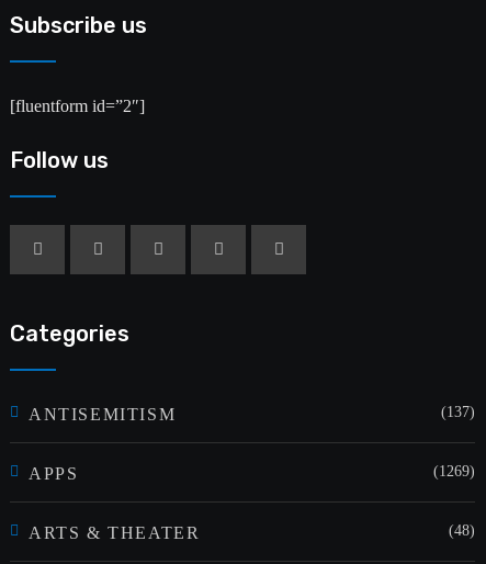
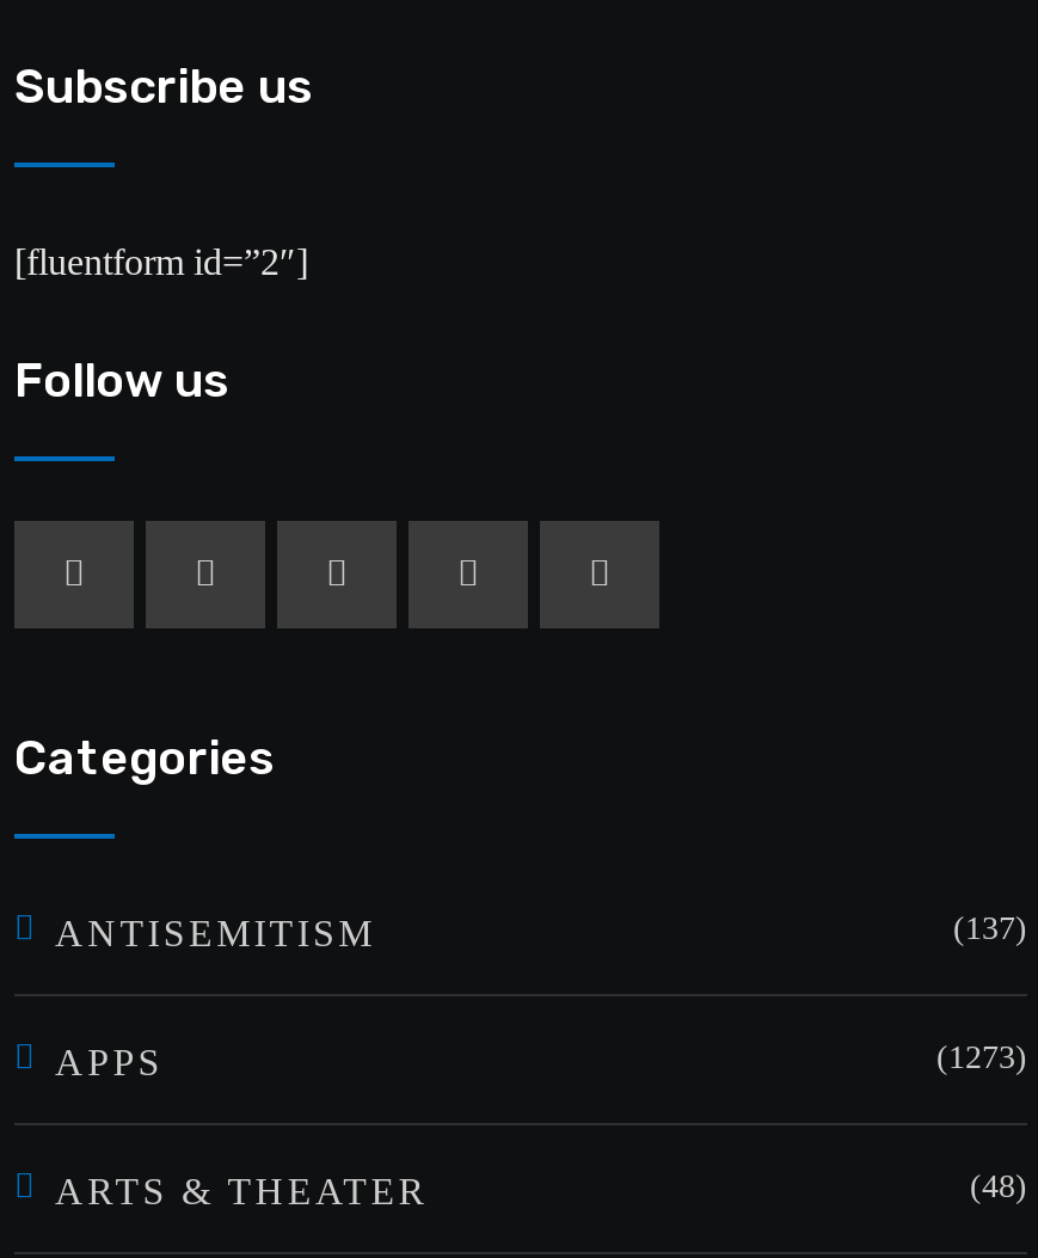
- (1269)
+ (1273)
